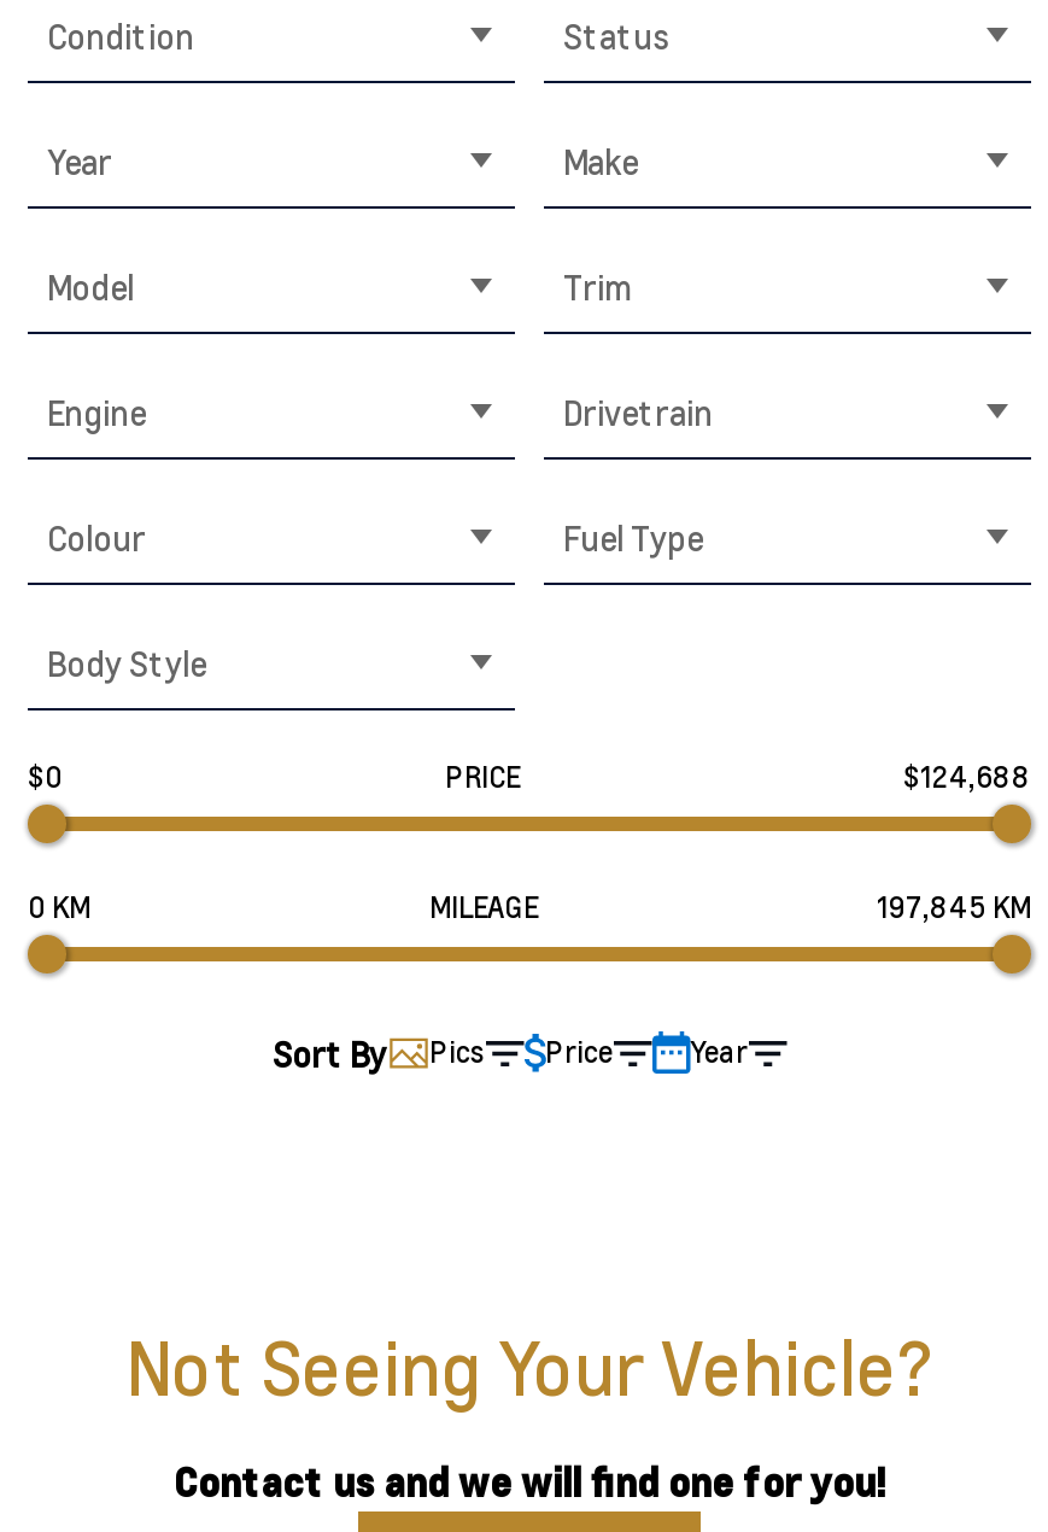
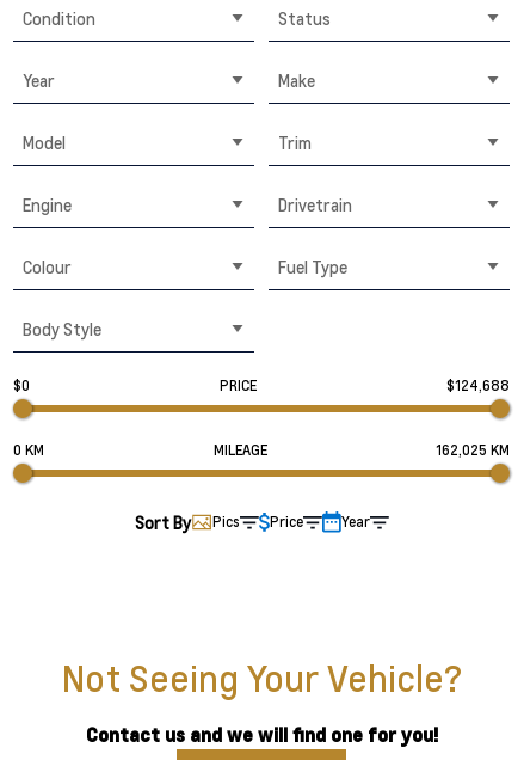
- 197,845 KM
+ 162,025 KM
